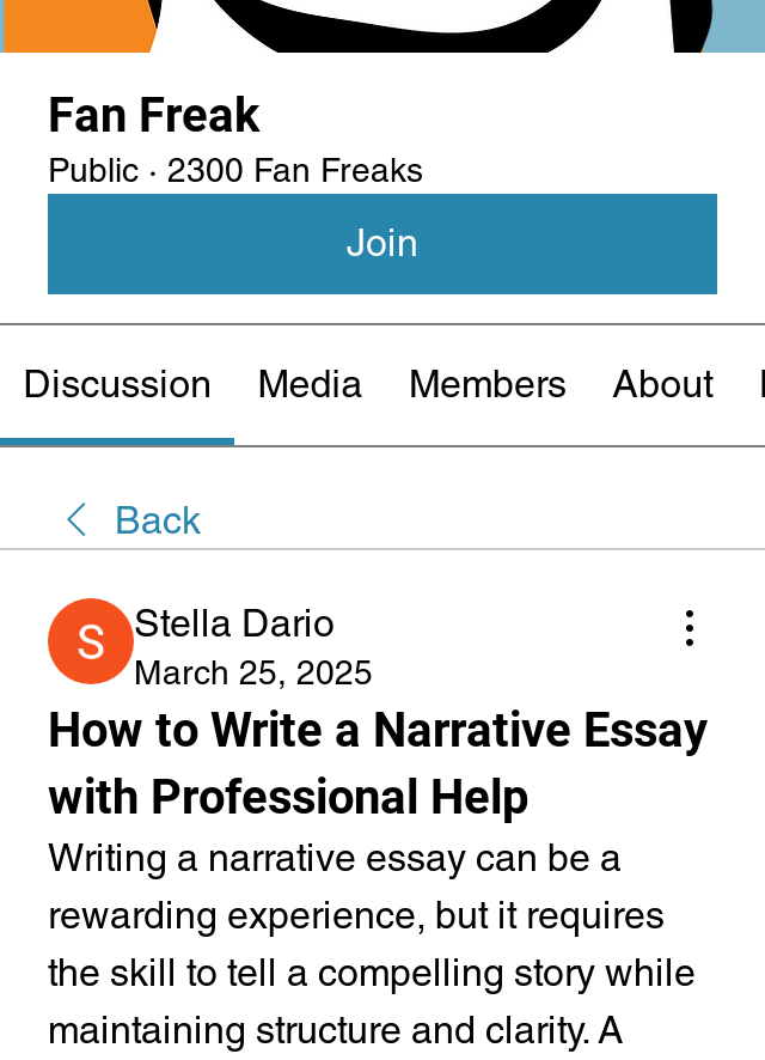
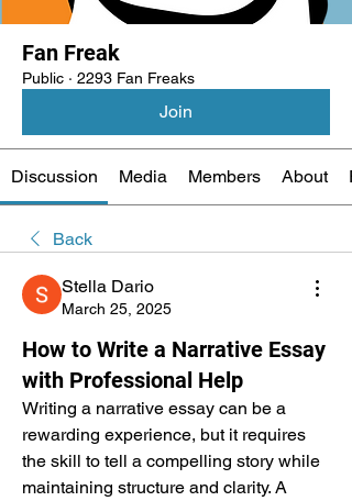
- Public · 2300 Fan Freaks
+ Public · 2293 Fan Freaks
